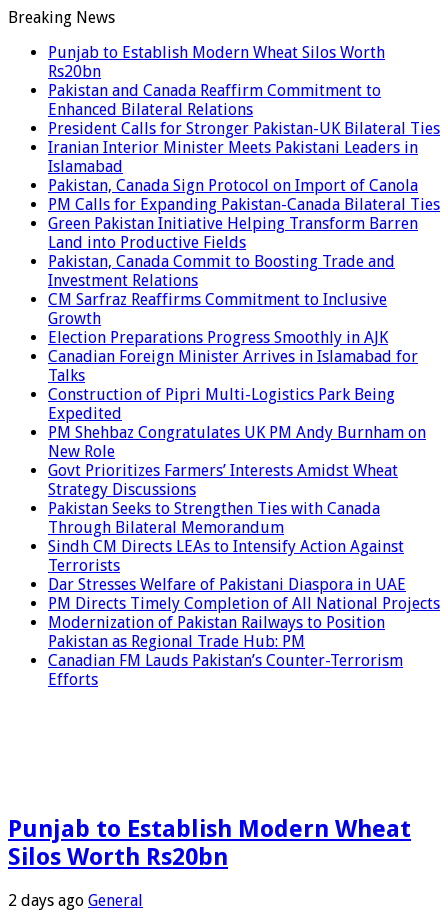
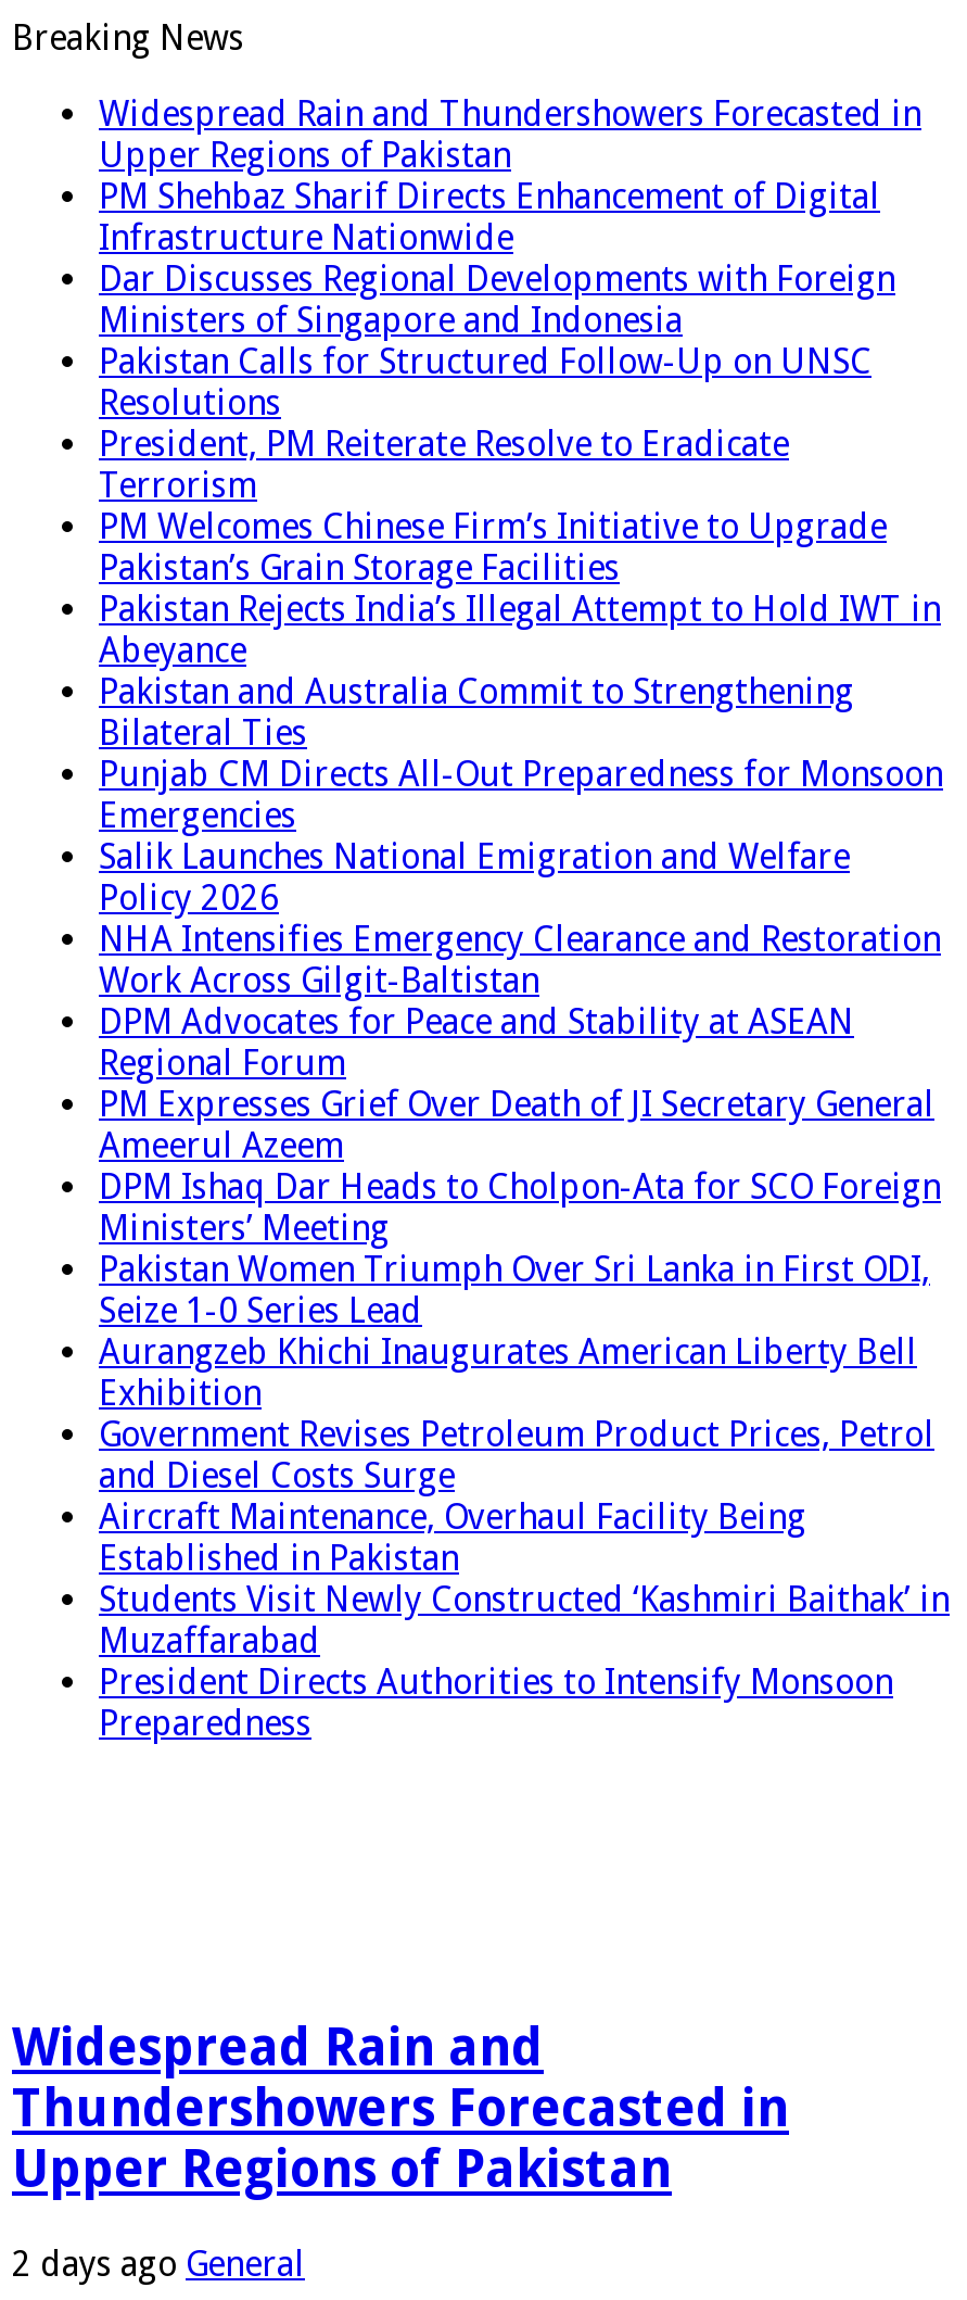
- Punjab to Establish Modern Wheat Silos Worth
- Rs20bn
- Pakistan and Canada Reaffirm Commitment to
- Enhanced Bilateral Relations
- President Calls for Stronger Pakistan-UK Bilateral Ties
- Iranian Interior Minister Meets Pakistani Leaders in
- Islamabad
- Pakistan, Canada Sign Protocol on Import of Canola
- PM Calls for Expanding Pakistan-Canada Bilateral Ties
- Green Pakistan Initiative Helping Transform Barren
- Land into Productive Fields
- Pakistan, Canada Commit to Boosting Trade and
- Investment Relations
- CM Sarfraz Reaffirms Commitment to Inclusive
- Growth
- Election Preparations Progress Smoothly in AJK
- Canadian Foreign Minister Arrives in Islamabad for
- Talks
- Construction of Pipri Multi-Logistics Park Being
- Expedited
- PM Shehbaz Congratulates UK PM Andy Burnham on
- New Role
- Govt Prioritizes Farmers’ Interests Amidst Wheat
- Strategy Discussions
- Pakistan Seeks to Strengthen Ties with Canada
- Through Bilateral Memorandum
- Sindh CM Directs LEAs to Intensify Action Against
- Terrorists
- Dar Stresses Welfare of Pakistani Diaspora in UAE
- PM Directs Timely Completion of All National Projects
- Modernization of Pakistan Railways to Position
- Pakistan as Regional Trade Hub: PM
- Canadian FM Lauds Pakistan’s Counter-Terrorism
- Efforts
+ Widespread Rain and Thundershowers Forecasted in
+ Upper Regions of Pakistan
+ PM Shehbaz Sharif Directs Enhancement of Digital
+ Infrastructure Nationwide
+ Dar Discusses Regional Developments with Foreign
+ Ministers of Singapore and Indonesia
+ Pakistan Calls for Structured Follow-Up on UNSC
+ Resolutions
+ President, PM Reiterate Resolve to Eradicate
+ Terrorism
+ PM Welcomes Chinese Firm’s Initiative to Upgrade
+ Pakistan’s Grain Storage Facilities
+ Pakistan Rejects India’s Illegal Attempt to Hold IWT in
+ Abeyance
+ Pakistan and Australia Commit to Strengthening
+ Bilateral Ties
+ Punjab CM Directs All-Out Preparedness for Monsoon
+ Emergencies
+ Salik Launches National Emigration and Welfare
+ Policy 2026
+ NHA Intensifies Emergency Clearance and Restoration
+ Work Across Gilgit-Baltistan
+ DPM Advocates for Peace and Stability at ASEAN
+ Regional Forum
+ PM Expresses Grief Over Death of JI Secretary General
+ Ameerul Azeem
+ DPM Ishaq Dar Heads to Cholpon-Ata for SCO Foreign
+ Ministers’ Meeting
+ Pakistan Women Triumph Over Sri Lanka in First ODI,
+ Seize 1-0 Series Lead
+ Aurangzeb Khichi Inaugurates American Liberty Bell
+ Exhibition
+ Government Revises Petroleum Product Prices, Petrol
+ and Diesel Costs Surge
+ Aircraft Maintenance, Overhaul Facility Being
+ Established in Pakistan
+ Students Visit Newly Constructed ‘Kashmiri Baithak’ in
+ Muzaffarabad
+ President Directs Authorities to Intensify Monsoon
+ Preparedness

- Punjab to Establish Modern Wheat
- Silos Worth Rs20bn
+ Widespread Rain and
+ Thundershowers Forecasted in
+ Upper Regions of Pakistan
